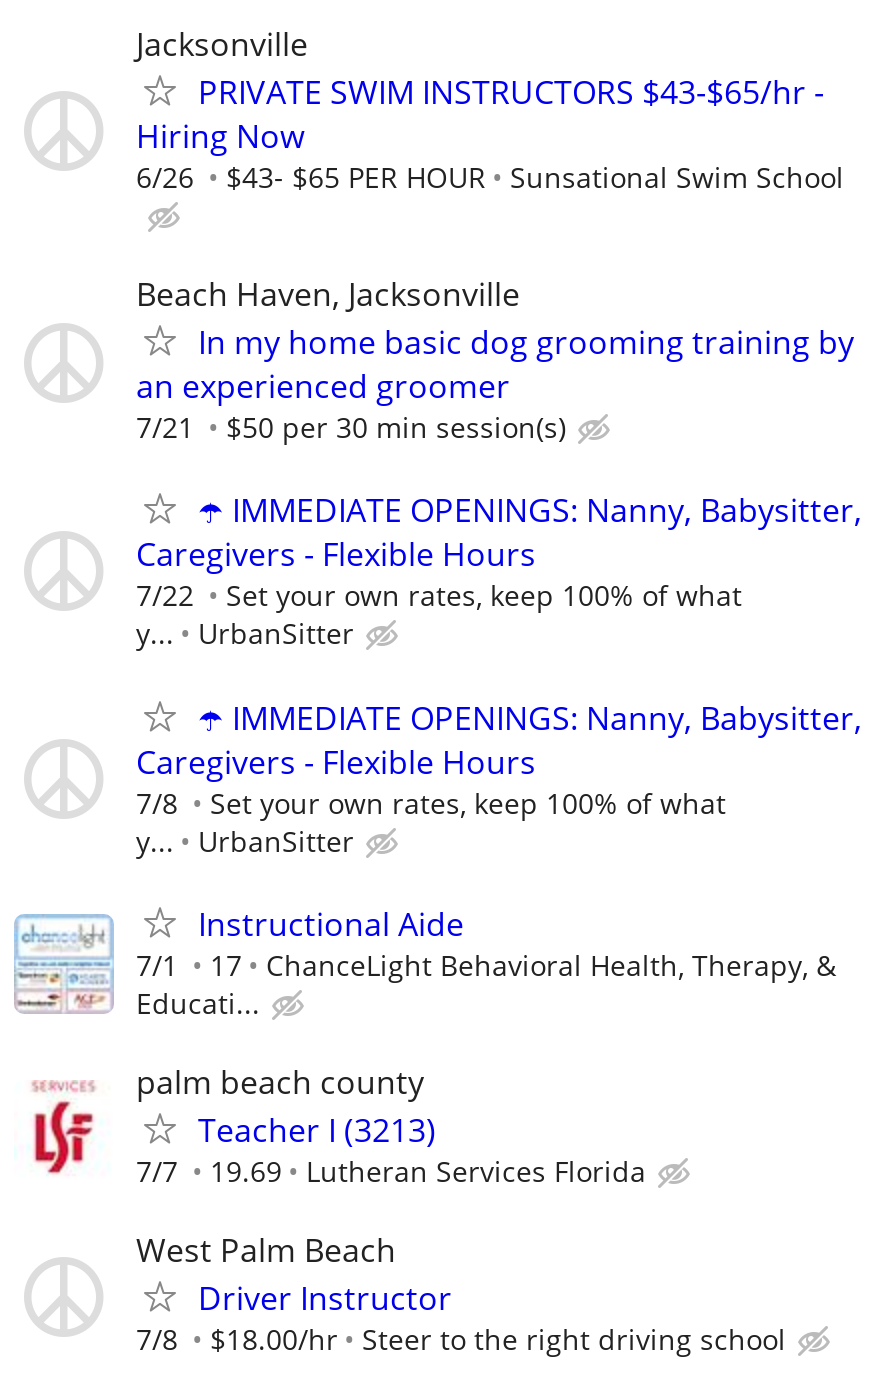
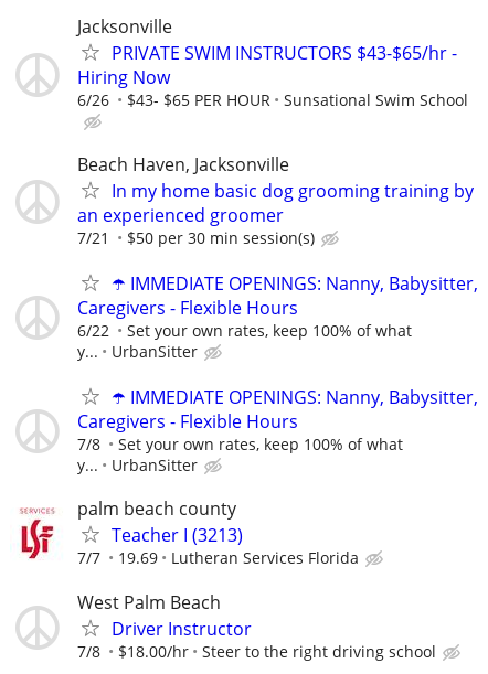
- 7/22 Set your own rates, keep 100% of what
+ 6/22 Set your own rates, keep 100% of what

- [image]
- Instructional Aide
- 7/1
- 17
- ChanceLight Behavioral Health, Therapy, &
- Educati...
